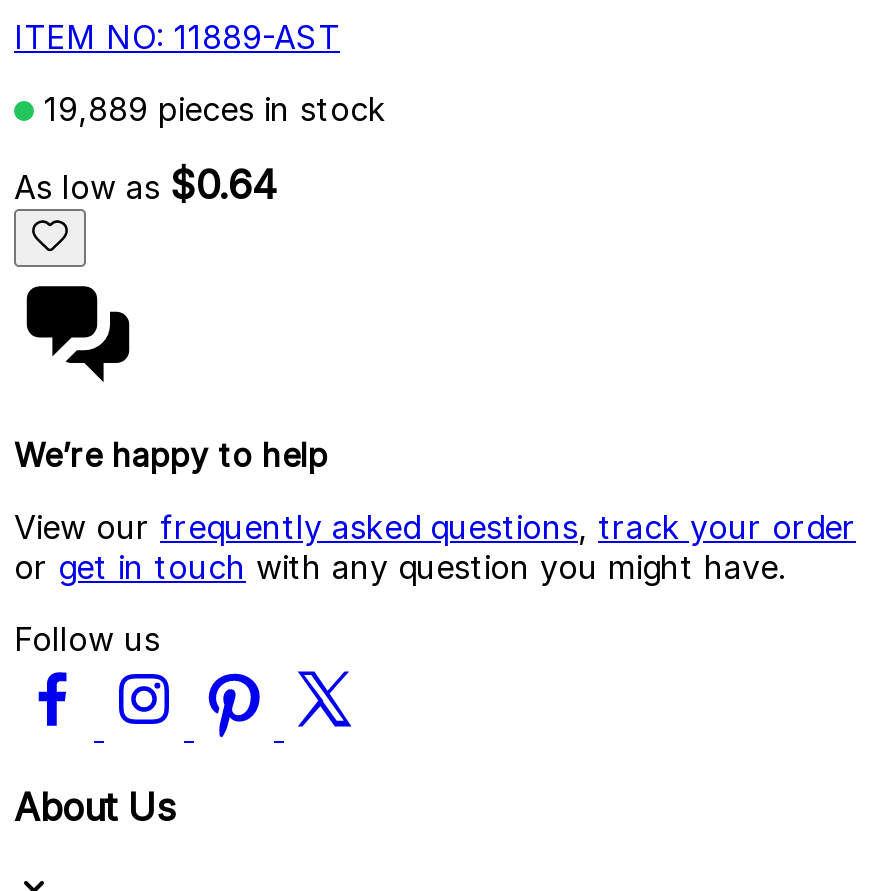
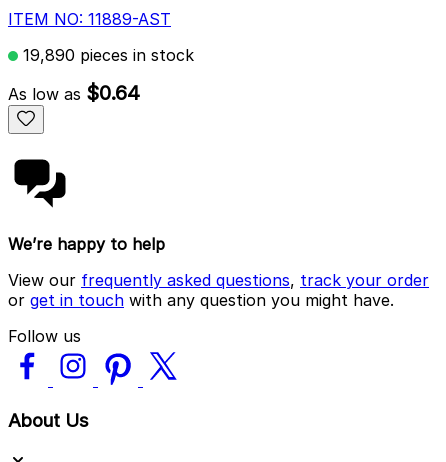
- 19,889 pieces in stock
+ 19,890 pieces in stock
